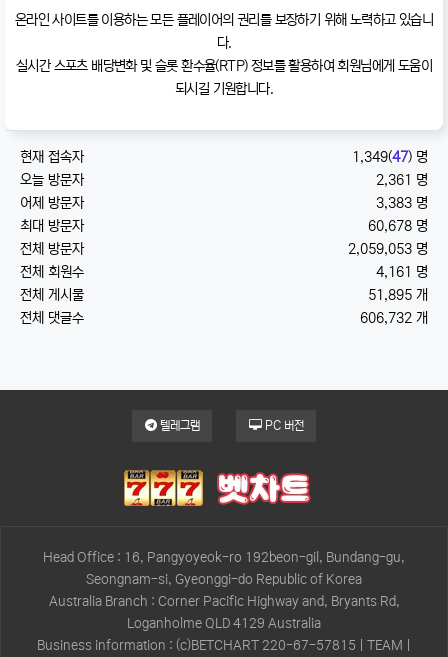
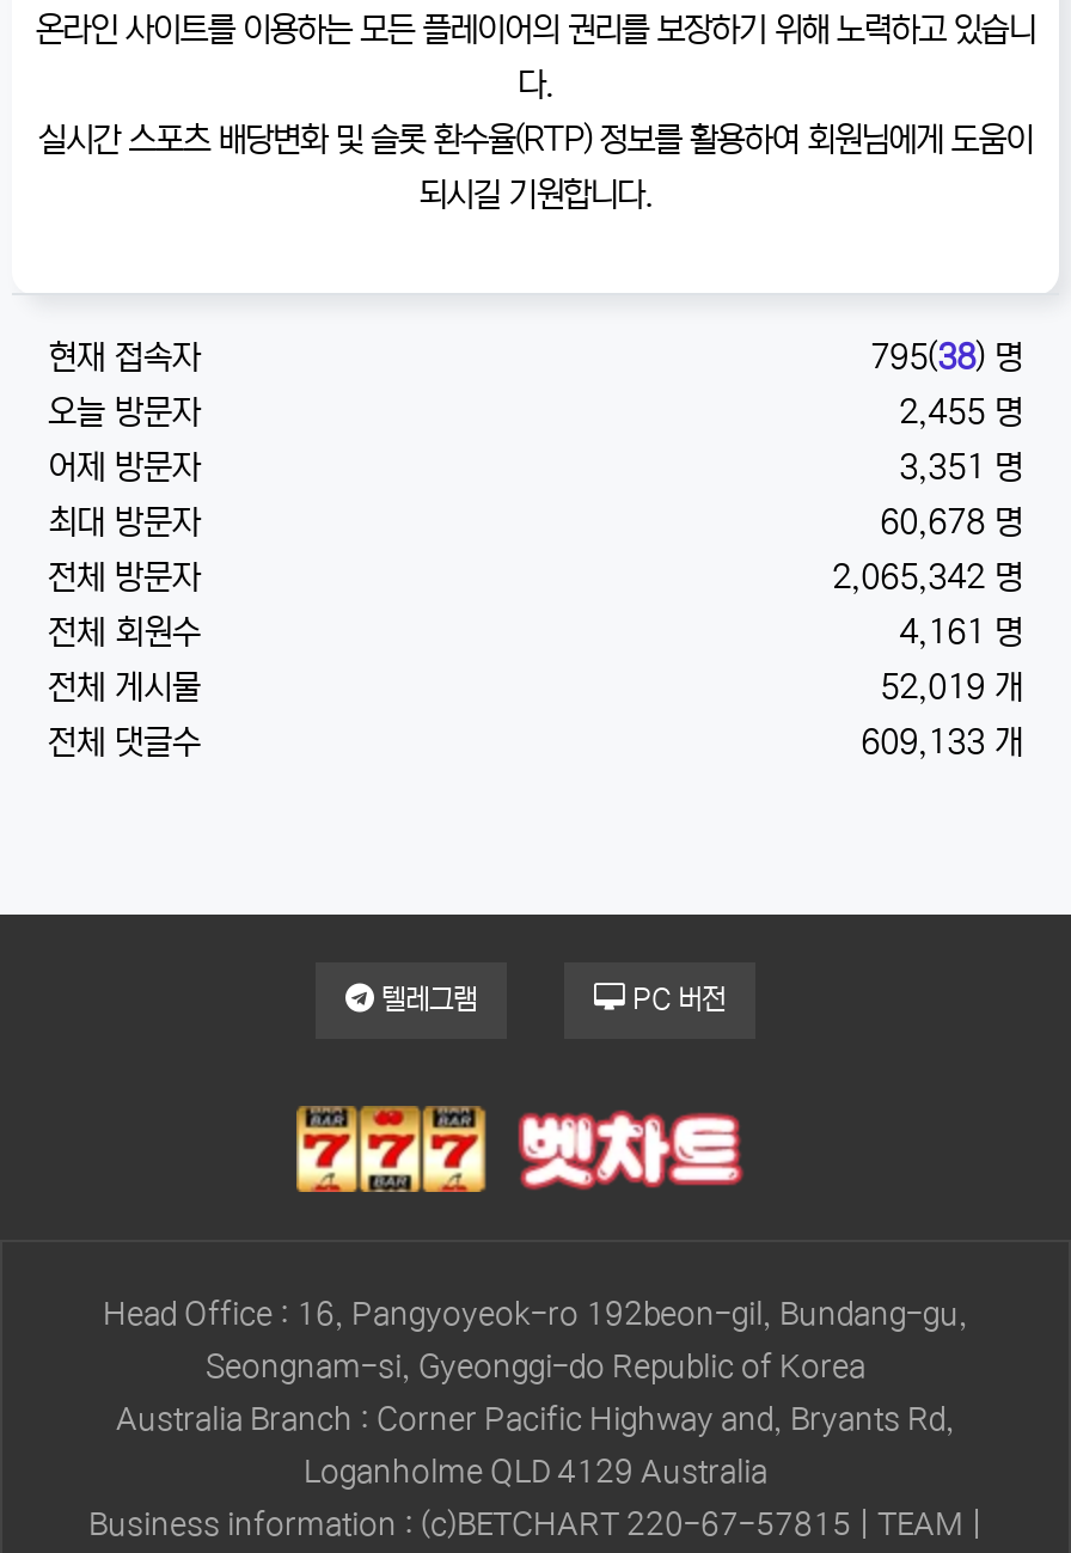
- 1,349(47) 명
+ 795(38) 명

- 2,361 명
+ 2,455 명

- 3,383 명
+ 3,351 명

- 2,059,053 명
+ 2,065,342 명

- 51,895 개
+ 52,019 개

- 606,732 개
+ 609,133 개
